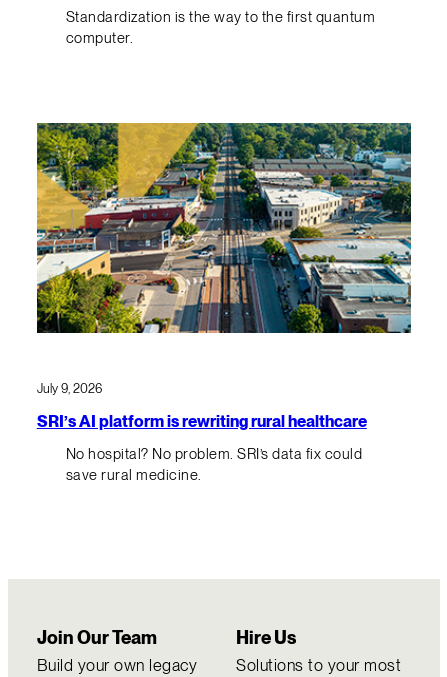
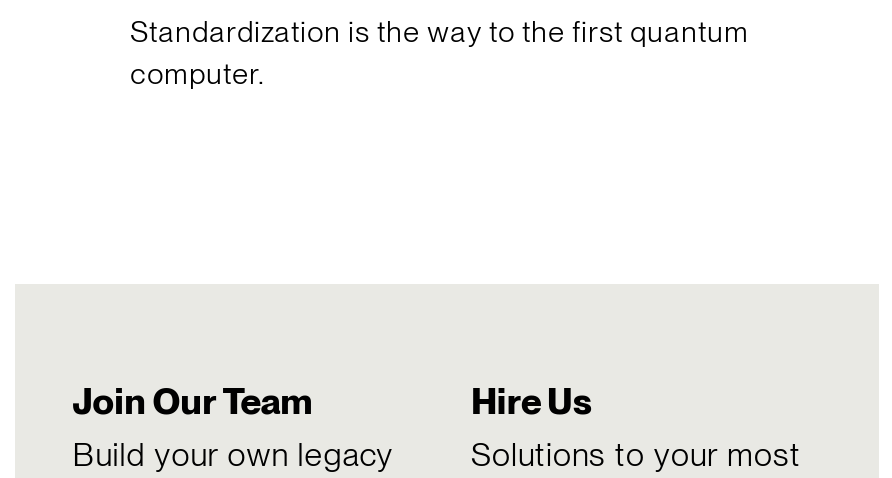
- [image]

- July 9, 2026
- SRI’s AI platform is rewriting rural healthcare
- No hospital? No problem. SRI’s data fix could
- save rural medicine.
